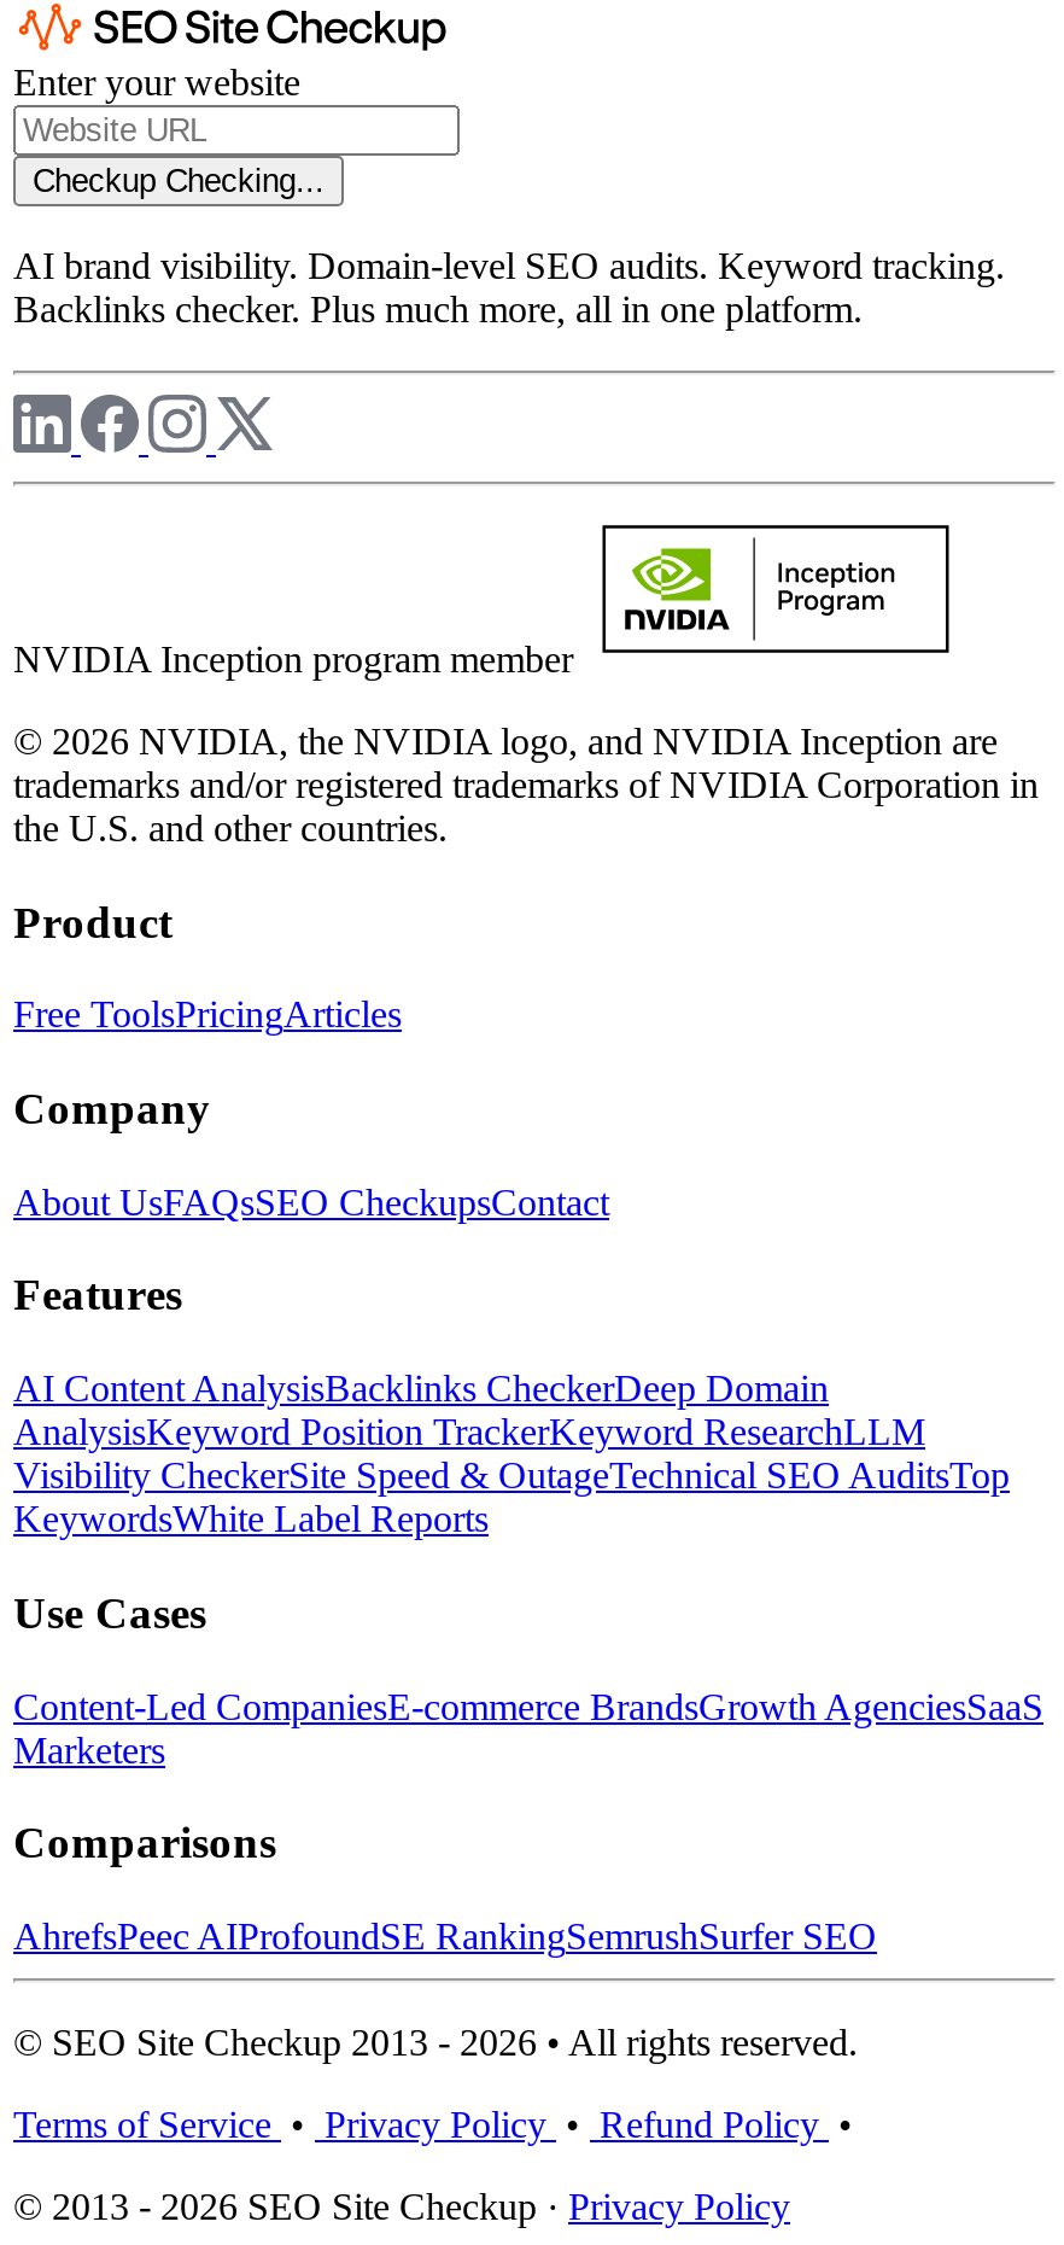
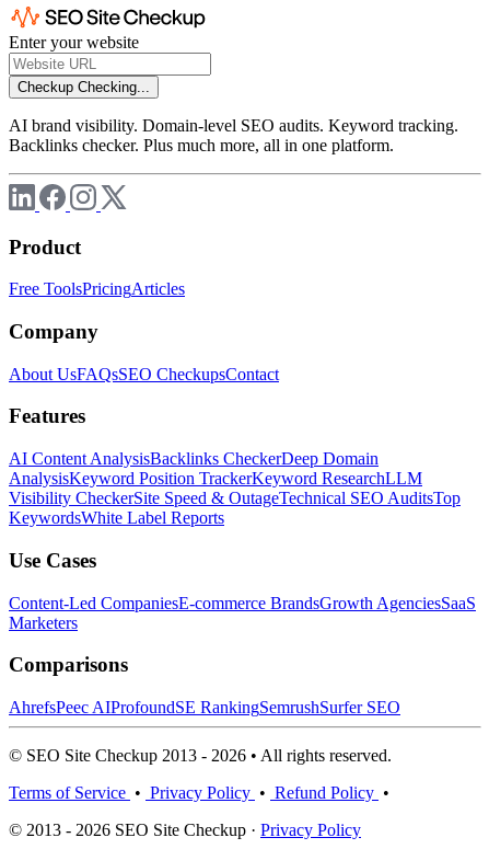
- [image]
- NVIDIA Inception program member
- © 2026 NVIDIA, the NVIDIA logo, and NVIDIA Inception are
- trademarks and/or registered trademarks of NVIDIA Corporation in
- the U.S. and other countries.
